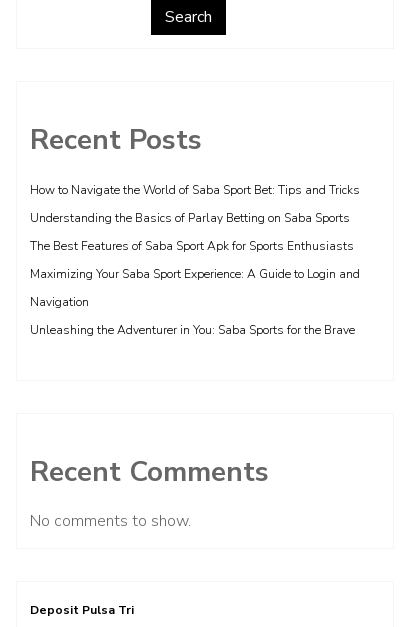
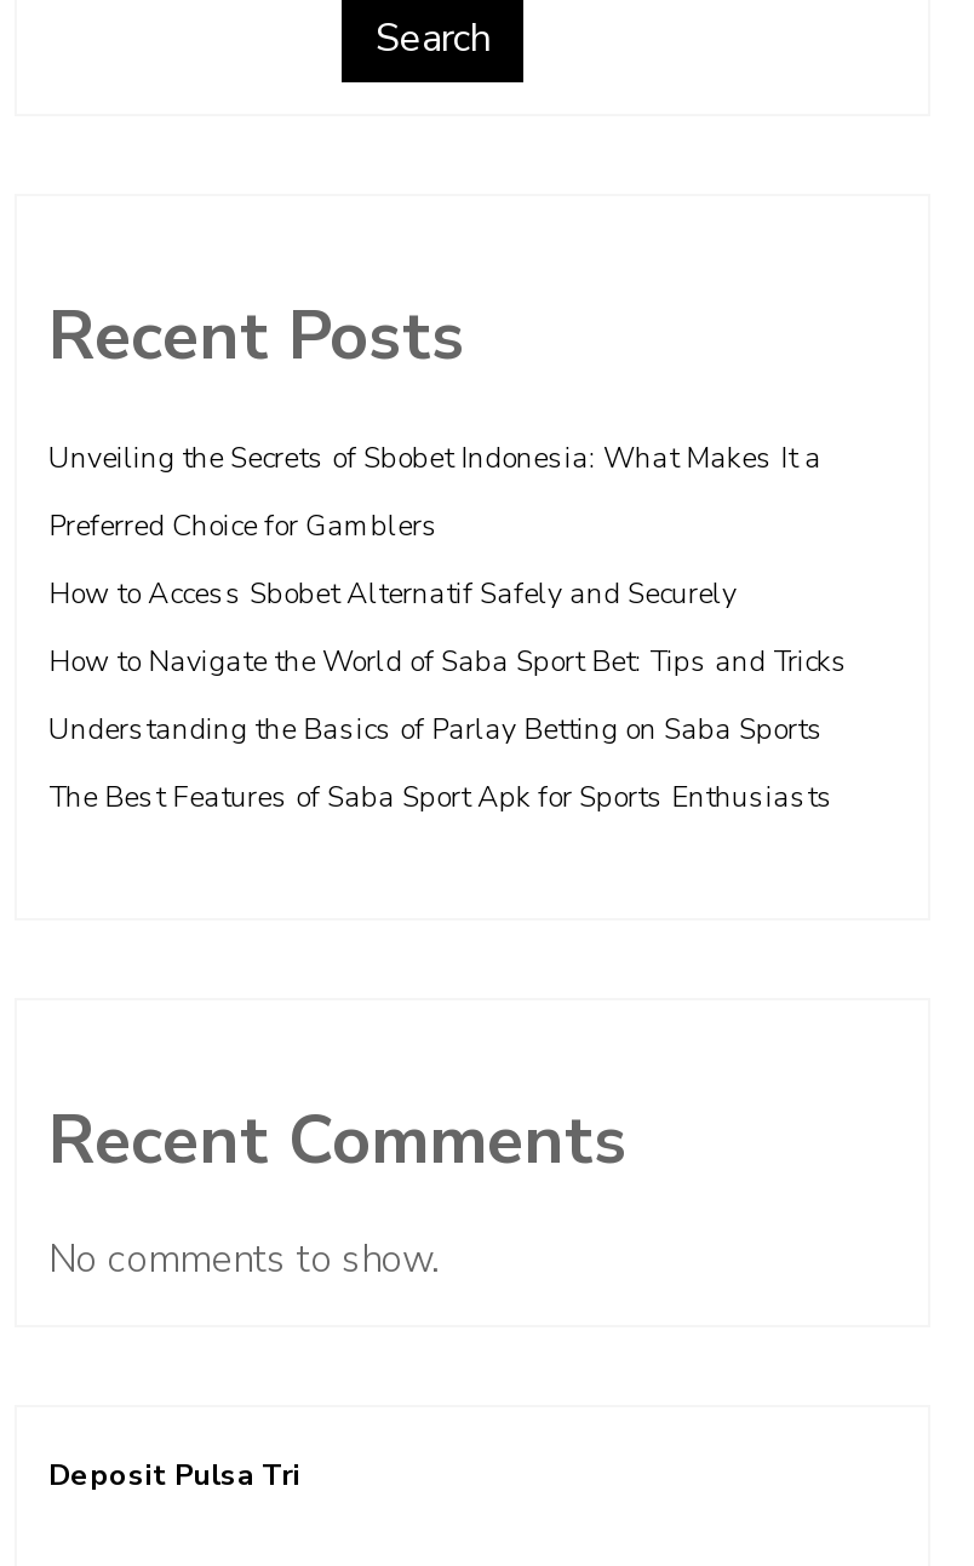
+ Unveiling the Secrets of Sbobet Indonesia: What Makes It a
+ Preferred Choice for Gamblers
+ How to Access Sbobet Alternatif Safely and Securely

moved down: How to Navigate the World of Saba Sport Bet: Tips and Tricks | Understanding the Basics of Parlay Betting on Saba Sports | The Best Features of Saba Sport Apk for Sports Enthusiasts

- Maximizing Your Saba Sport Experience: A Guide to Login and
- Navigation
- Unleashing the Adventurer in You: Saba Sports for the Brave
